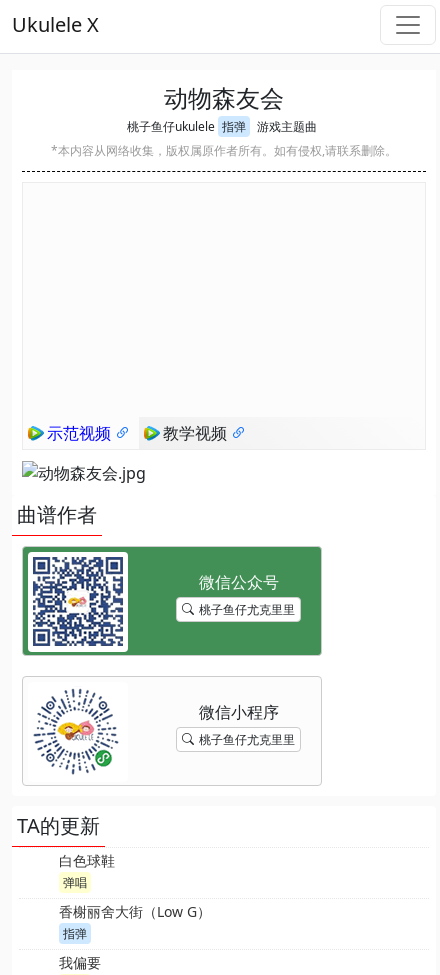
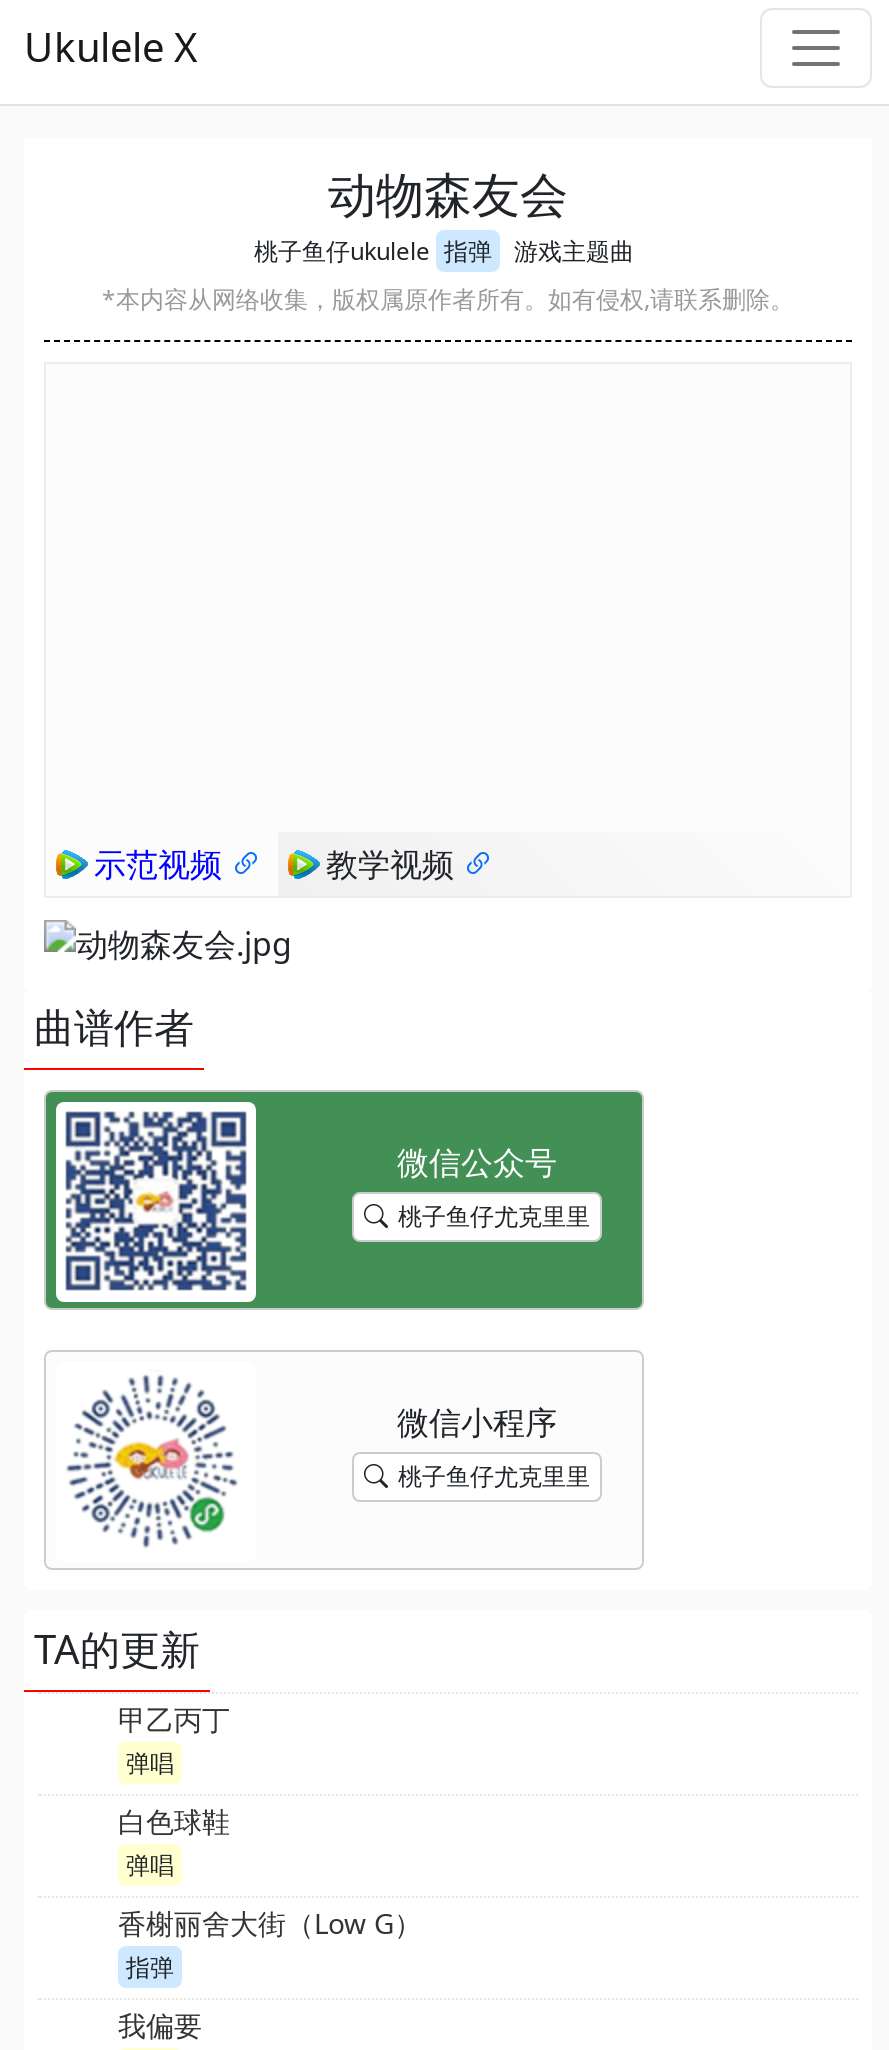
+ 甲乙丙丁
+ 弹唱
